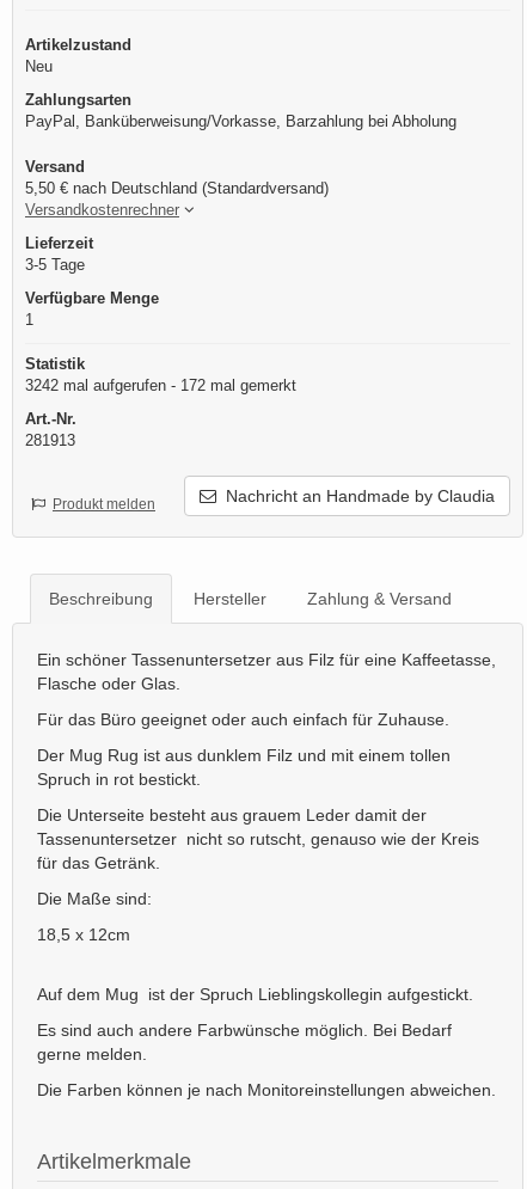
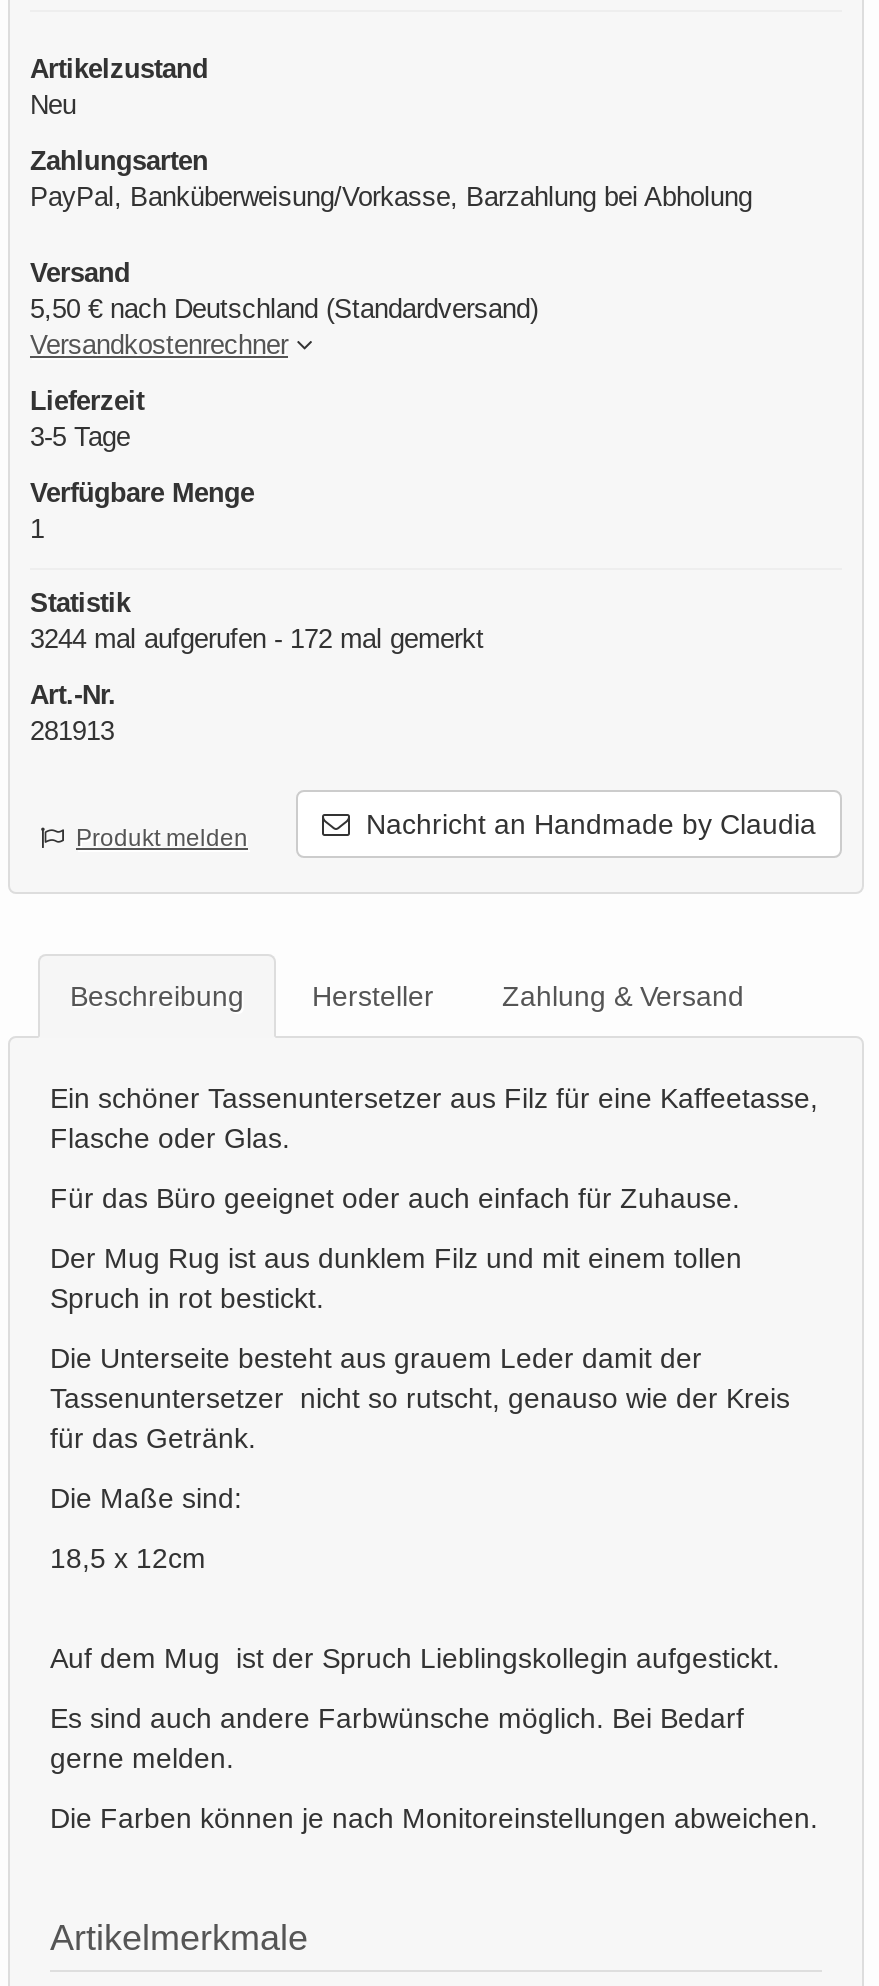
- 3242 mal aufgerufen - 172 mal gemerkt
+ 3244 mal aufgerufen - 172 mal gemerkt
